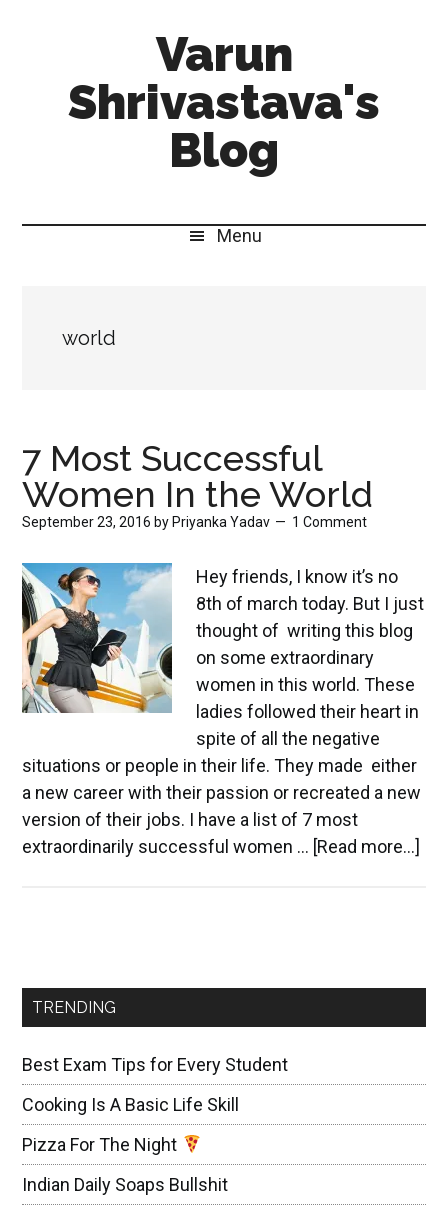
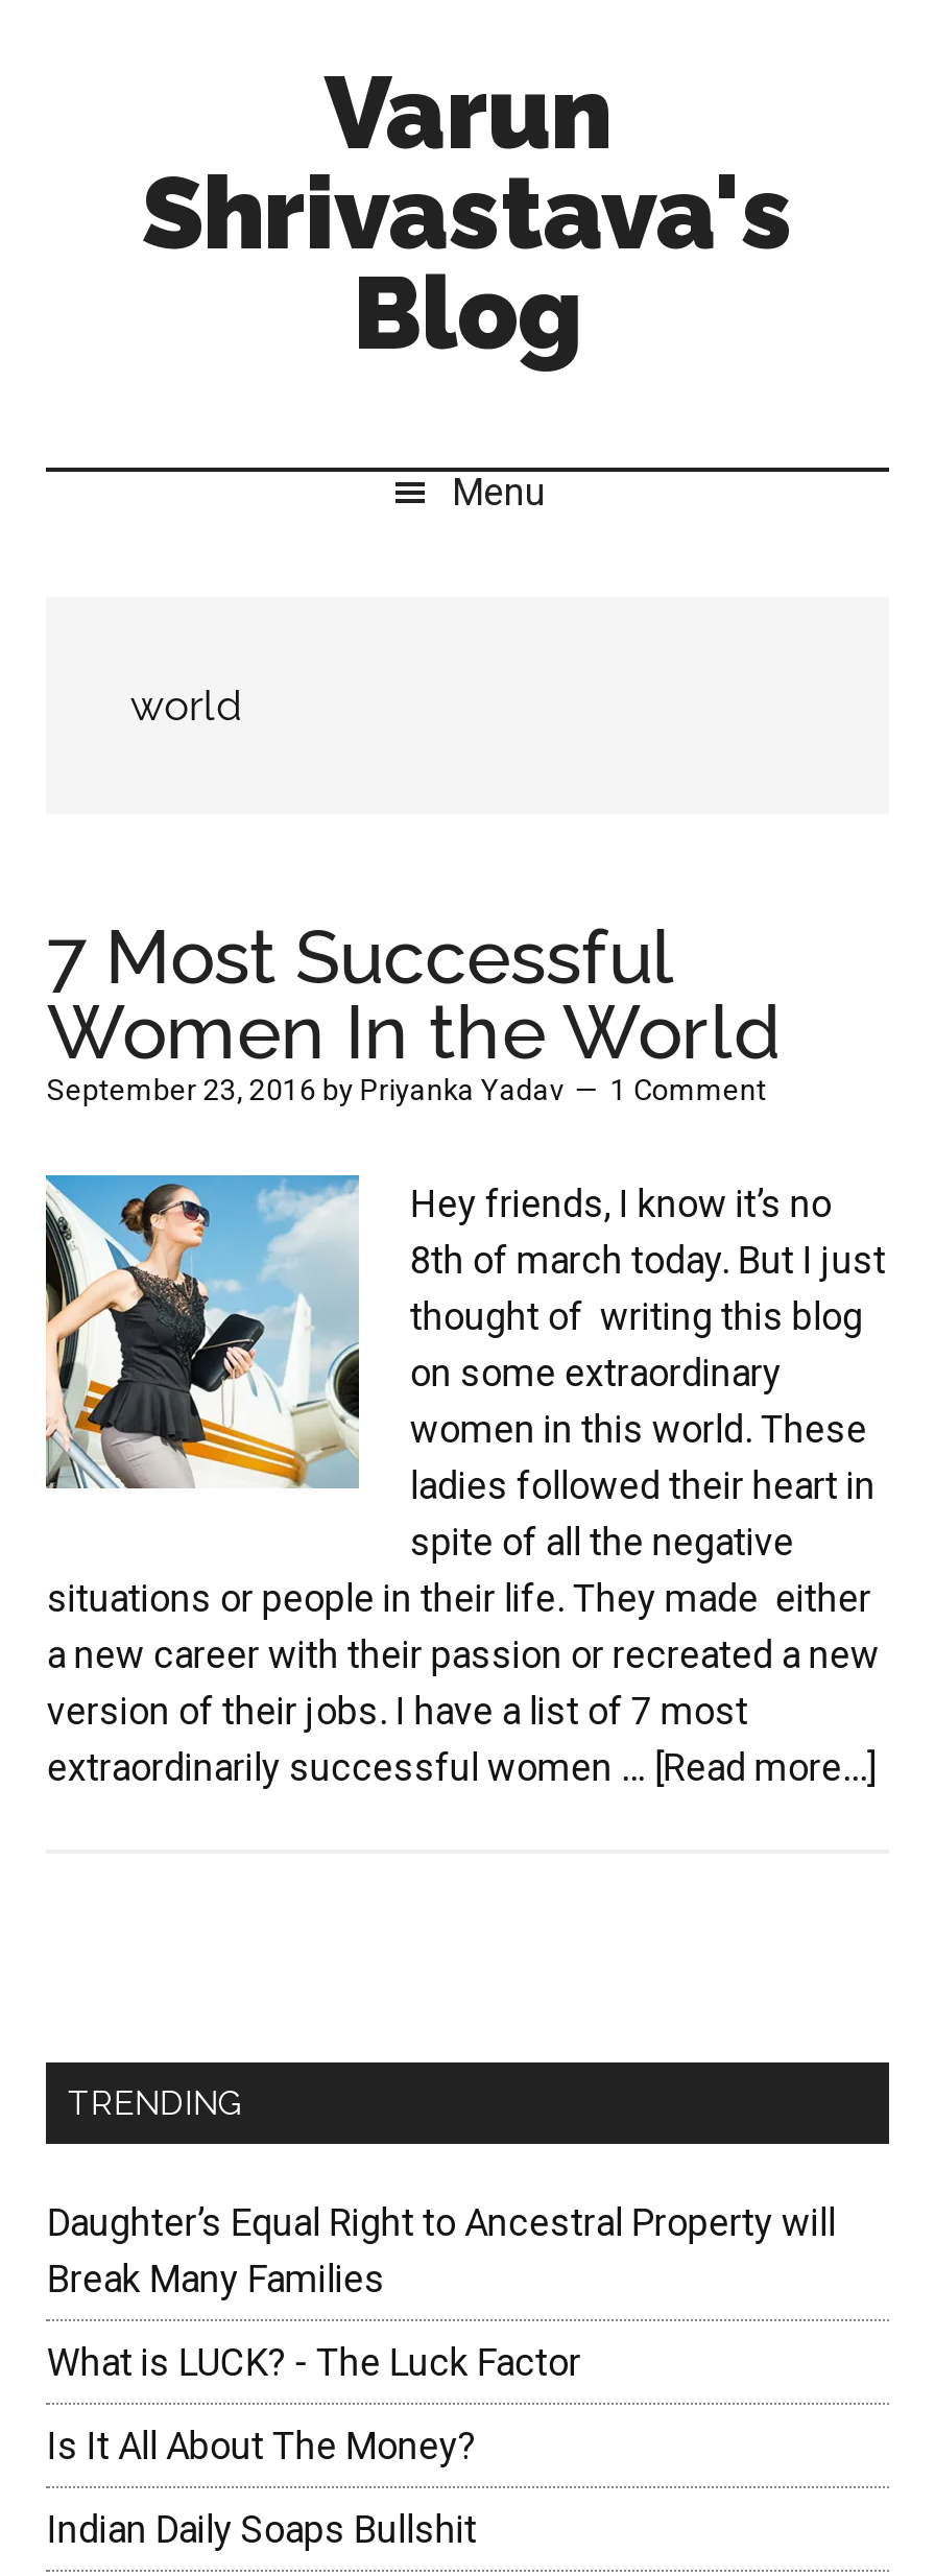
- Best Exam Tips for Every Student
+ Daughter’s Equal Right to Ancestral Property will
+ Break Many Families

- Cooking Is A Basic Life Skill
+ What is LUCK? - The Luck Factor

- Pizza For The Night
+ Is It All About The Money?
